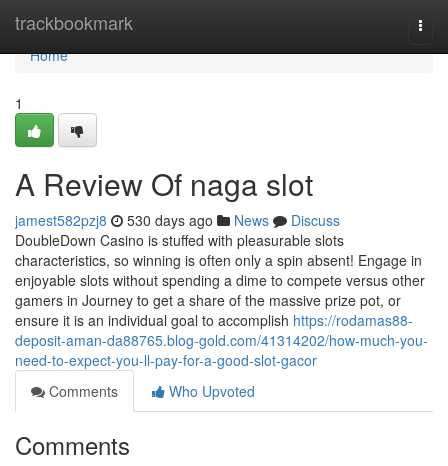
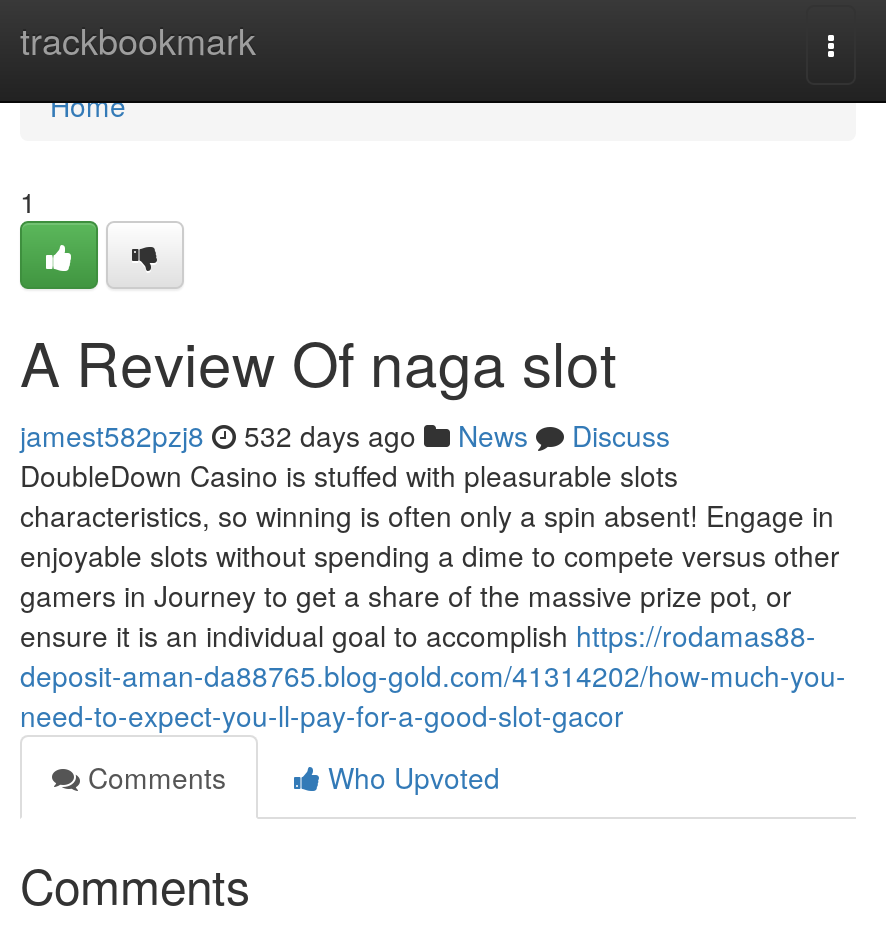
- jamest582pzj8 530 days ago News Discuss
+ jamest582pzj8 532 days ago News Discuss
